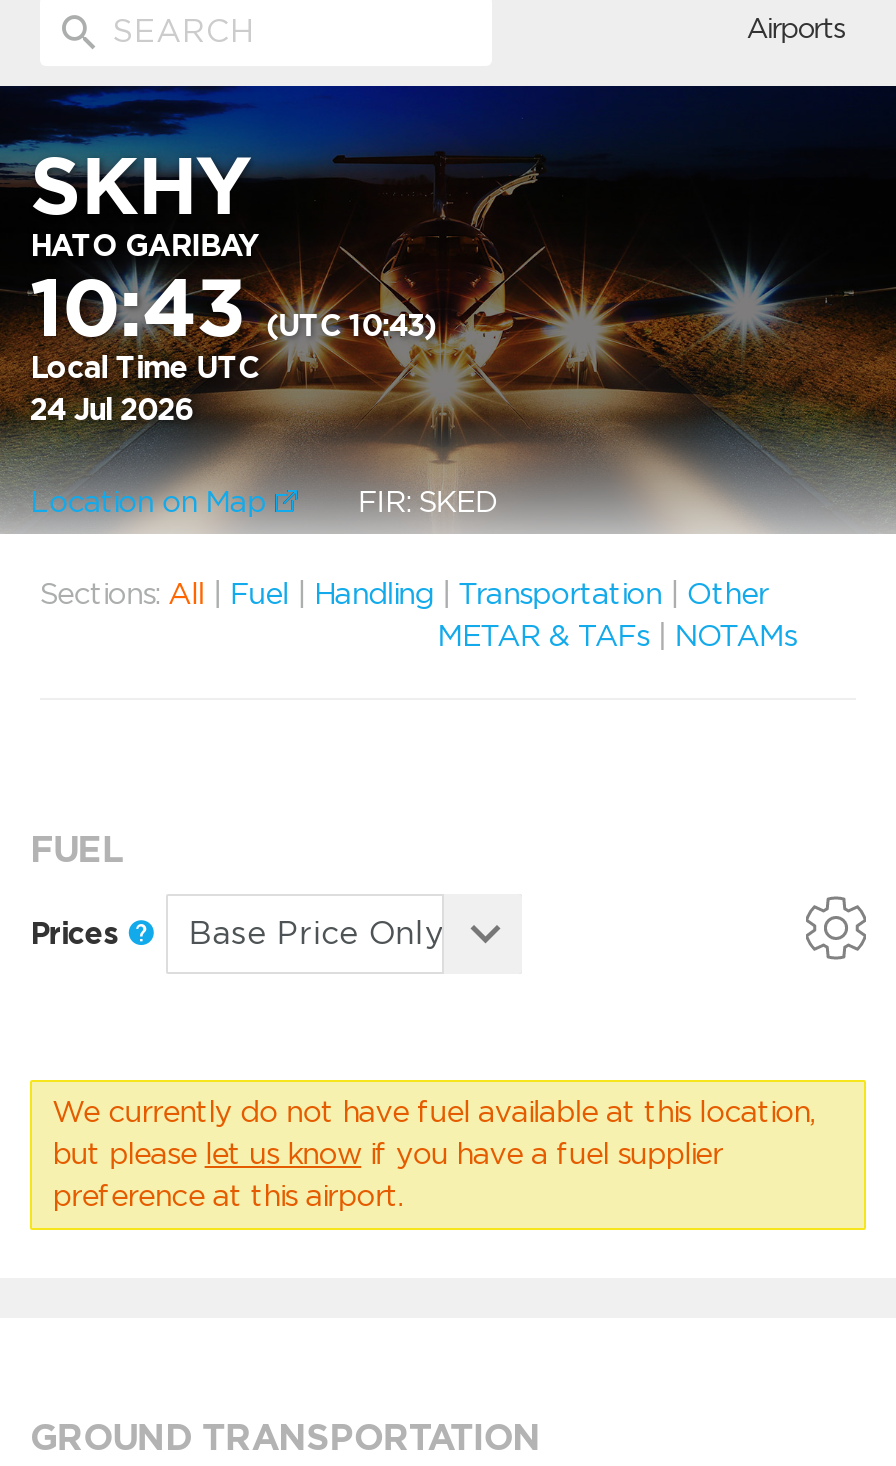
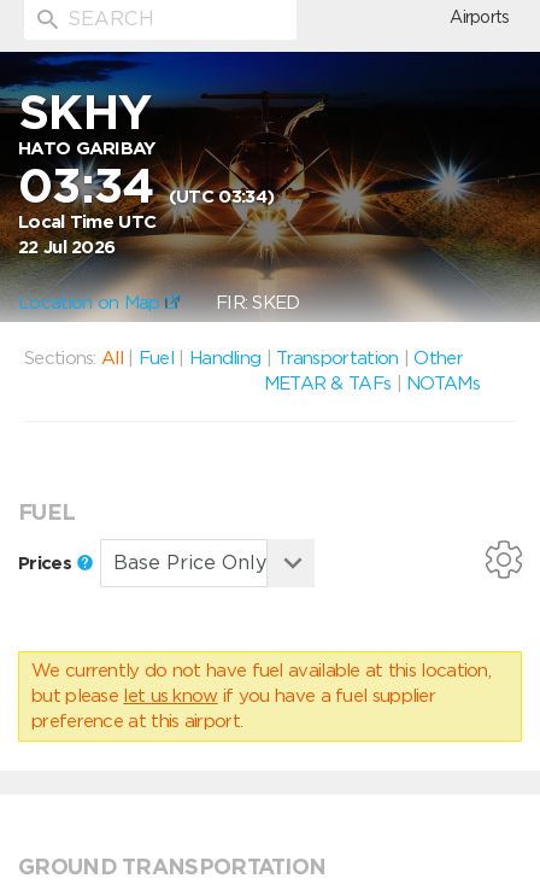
- 10:43 (UTC 10:43)
+ 03:34 (UTC 03:34)

- 24 Jul 2026
+ 22 Jul 2026
